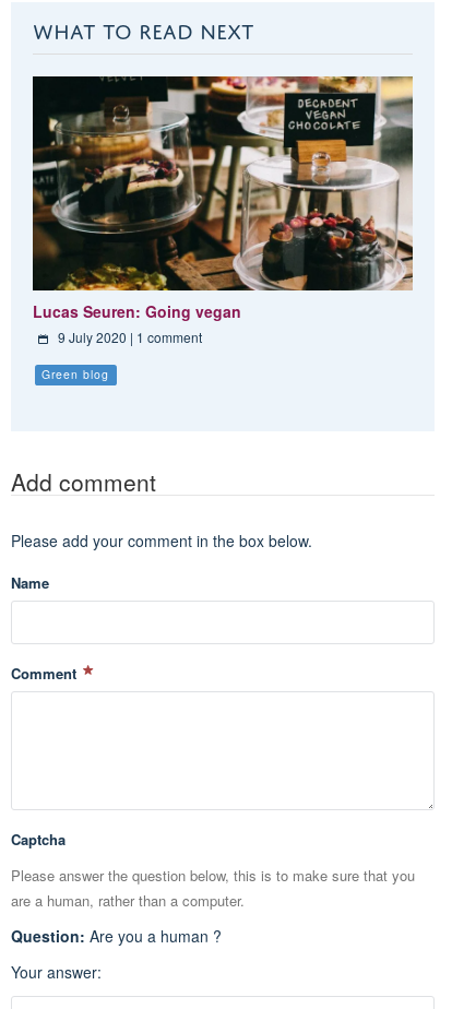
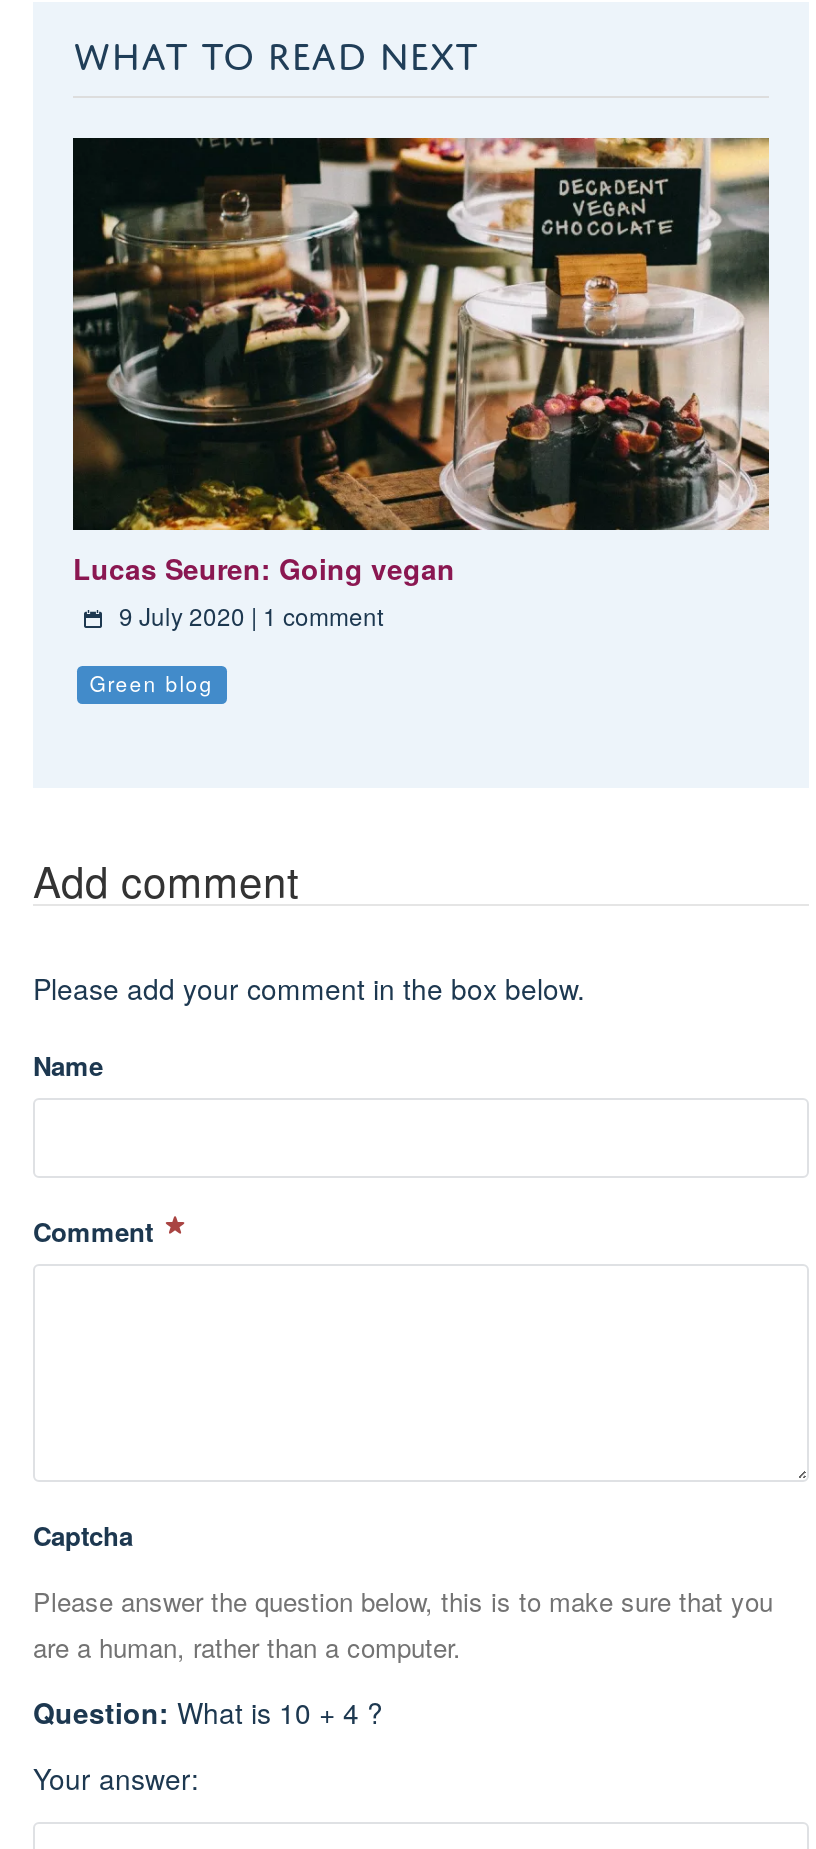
- Question: Are you a human ?
+ Question: What is 10 + 4 ?
